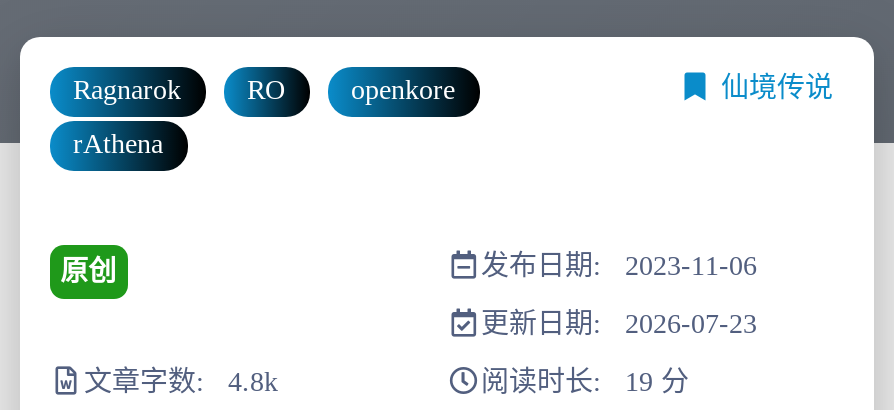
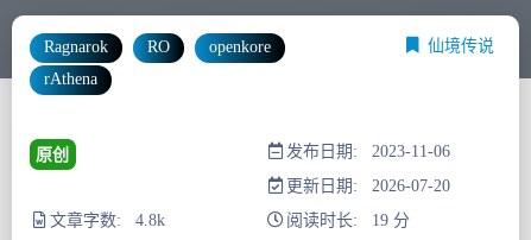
- 更新日期: 2026-07-23
+ 更新日期: 2026-07-20
